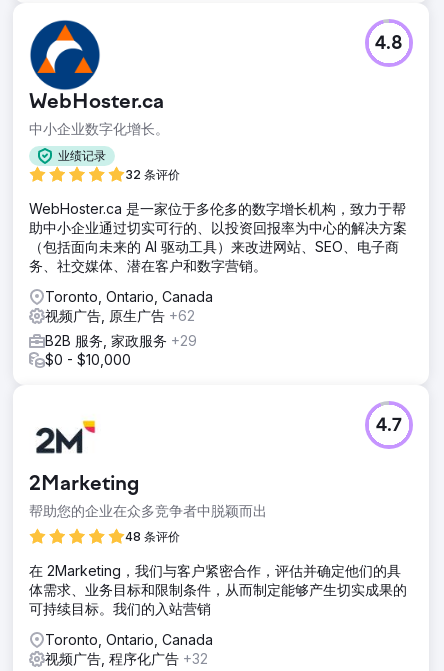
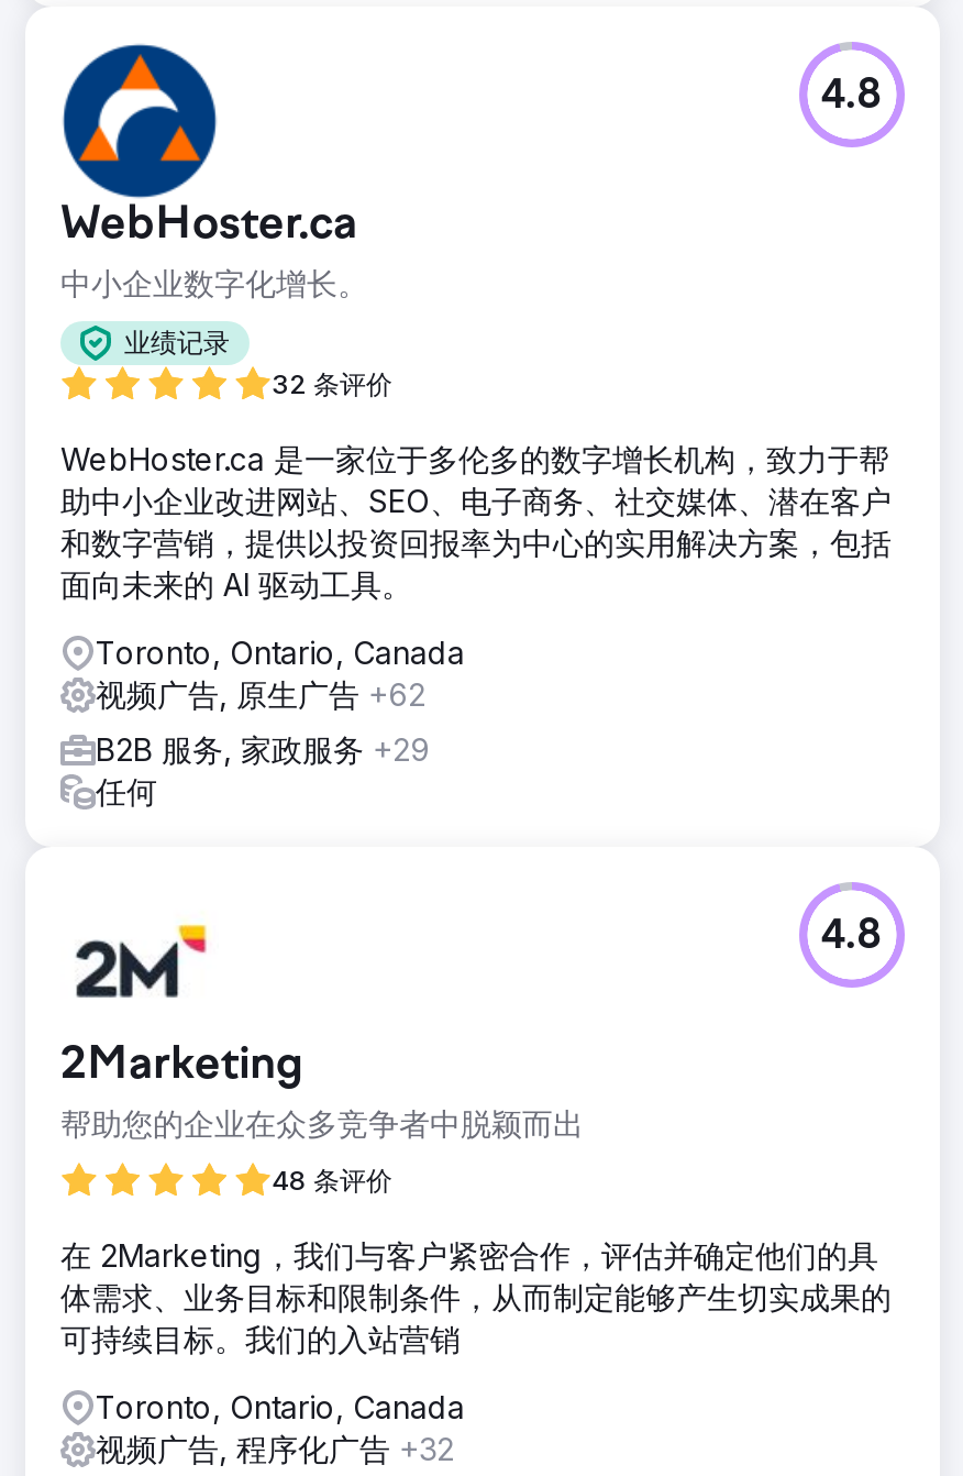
- 助中小企业通过切实可行的、以投资回报率为中心的解决方案
- （包括面向未来的 AI 驱动工具）来改进网站、SEO、电子商
- 务、社交媒体、潜在客户和数字营销。
+ 助中小企业改进网站、SEO、电子商务、社交媒体、潜在客户
+ 和数字营销，提供以投资回报率为中心的实用解决方案，包括
+ 面向未来的 AI 驱动工具。

- $0 - $10,000
+ 任何

- 4.7
+ 4.8
